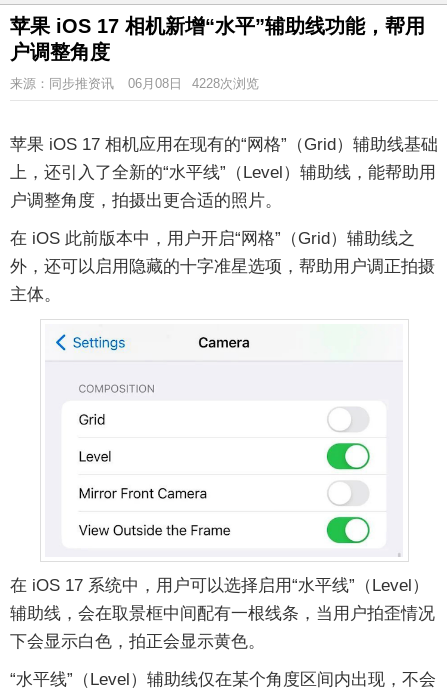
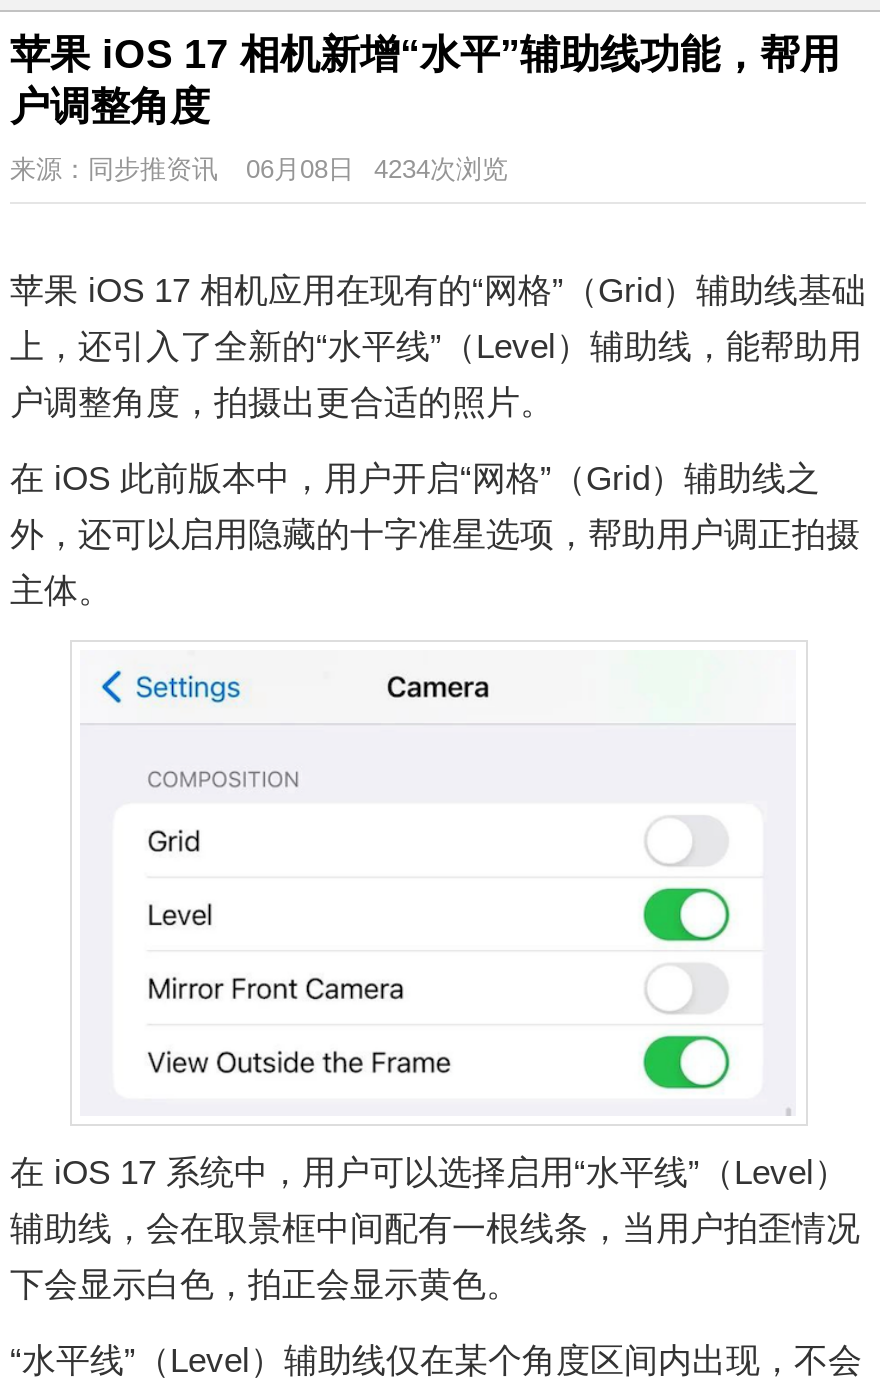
- 来源：同步推资讯 06月08日 4228次浏览
+ 来源：同步推资讯 06月08日 4234次浏览
